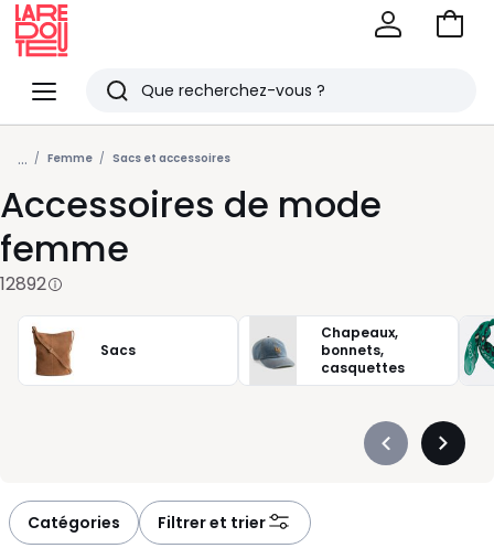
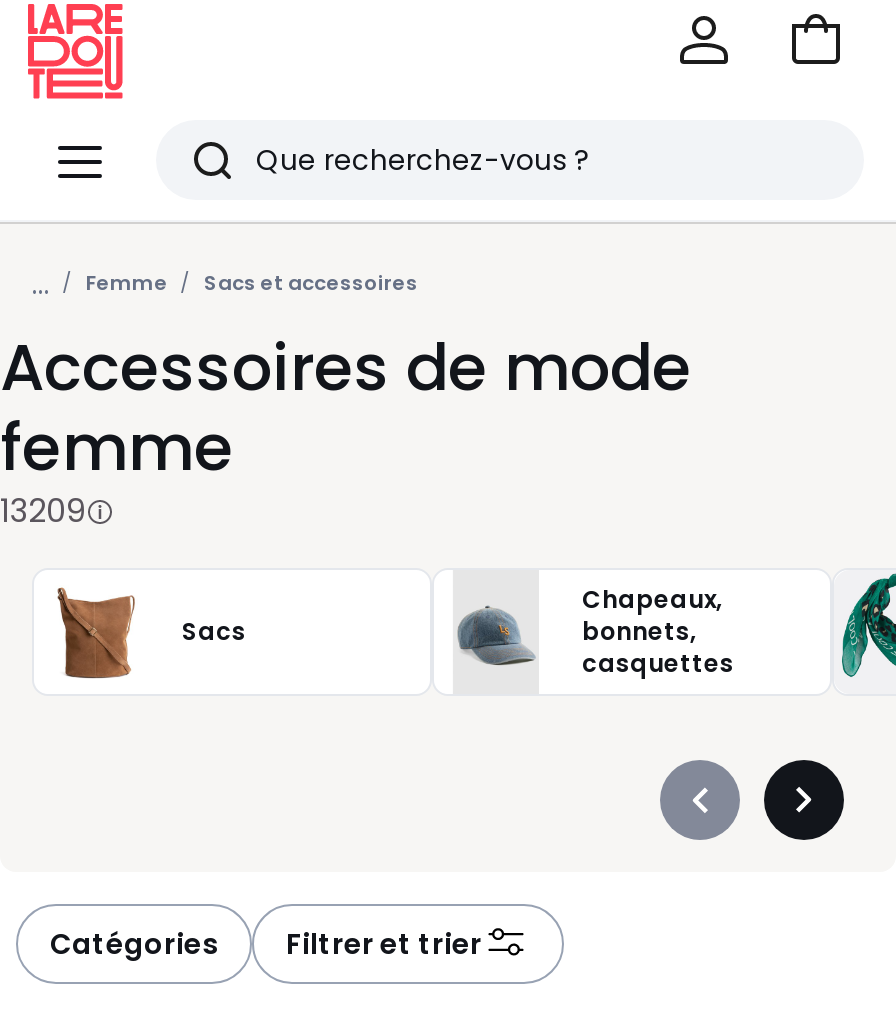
- 12892
+ 13209
